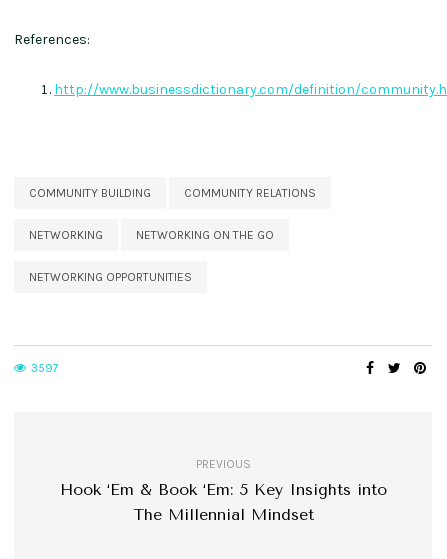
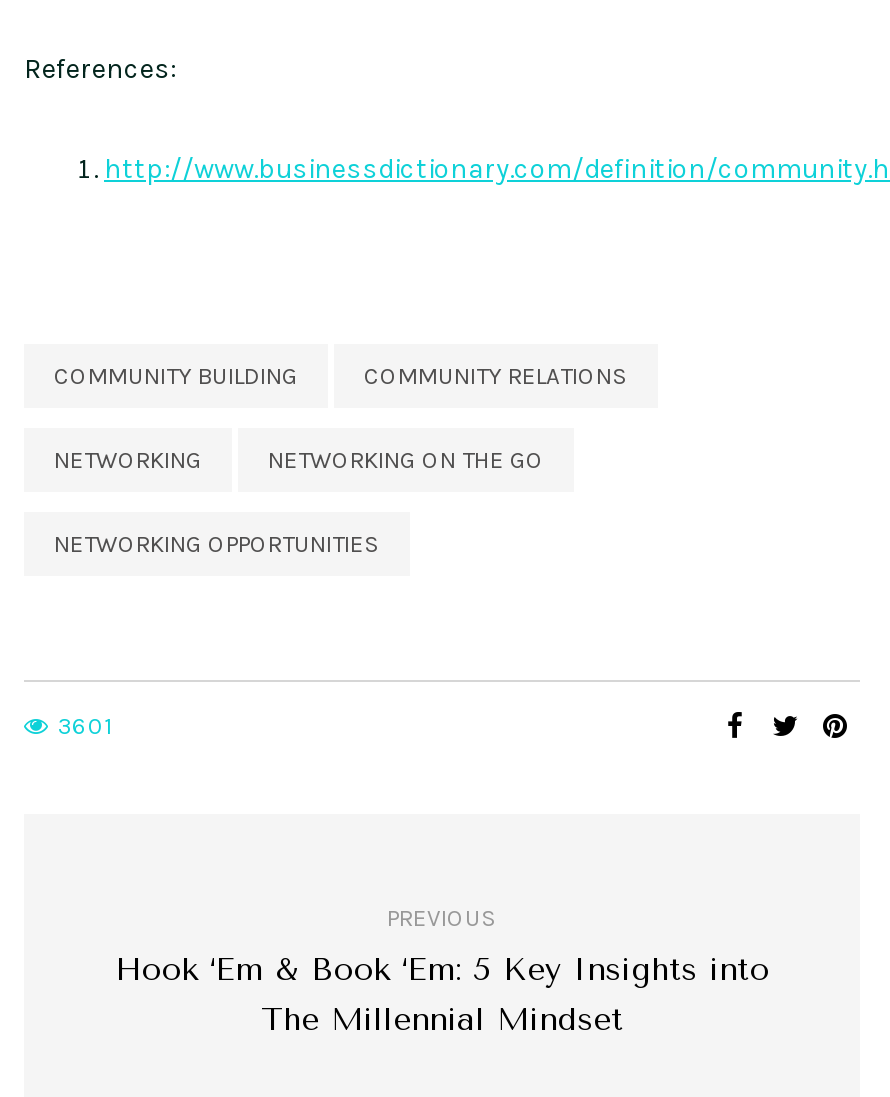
- 3597
+ 3601
